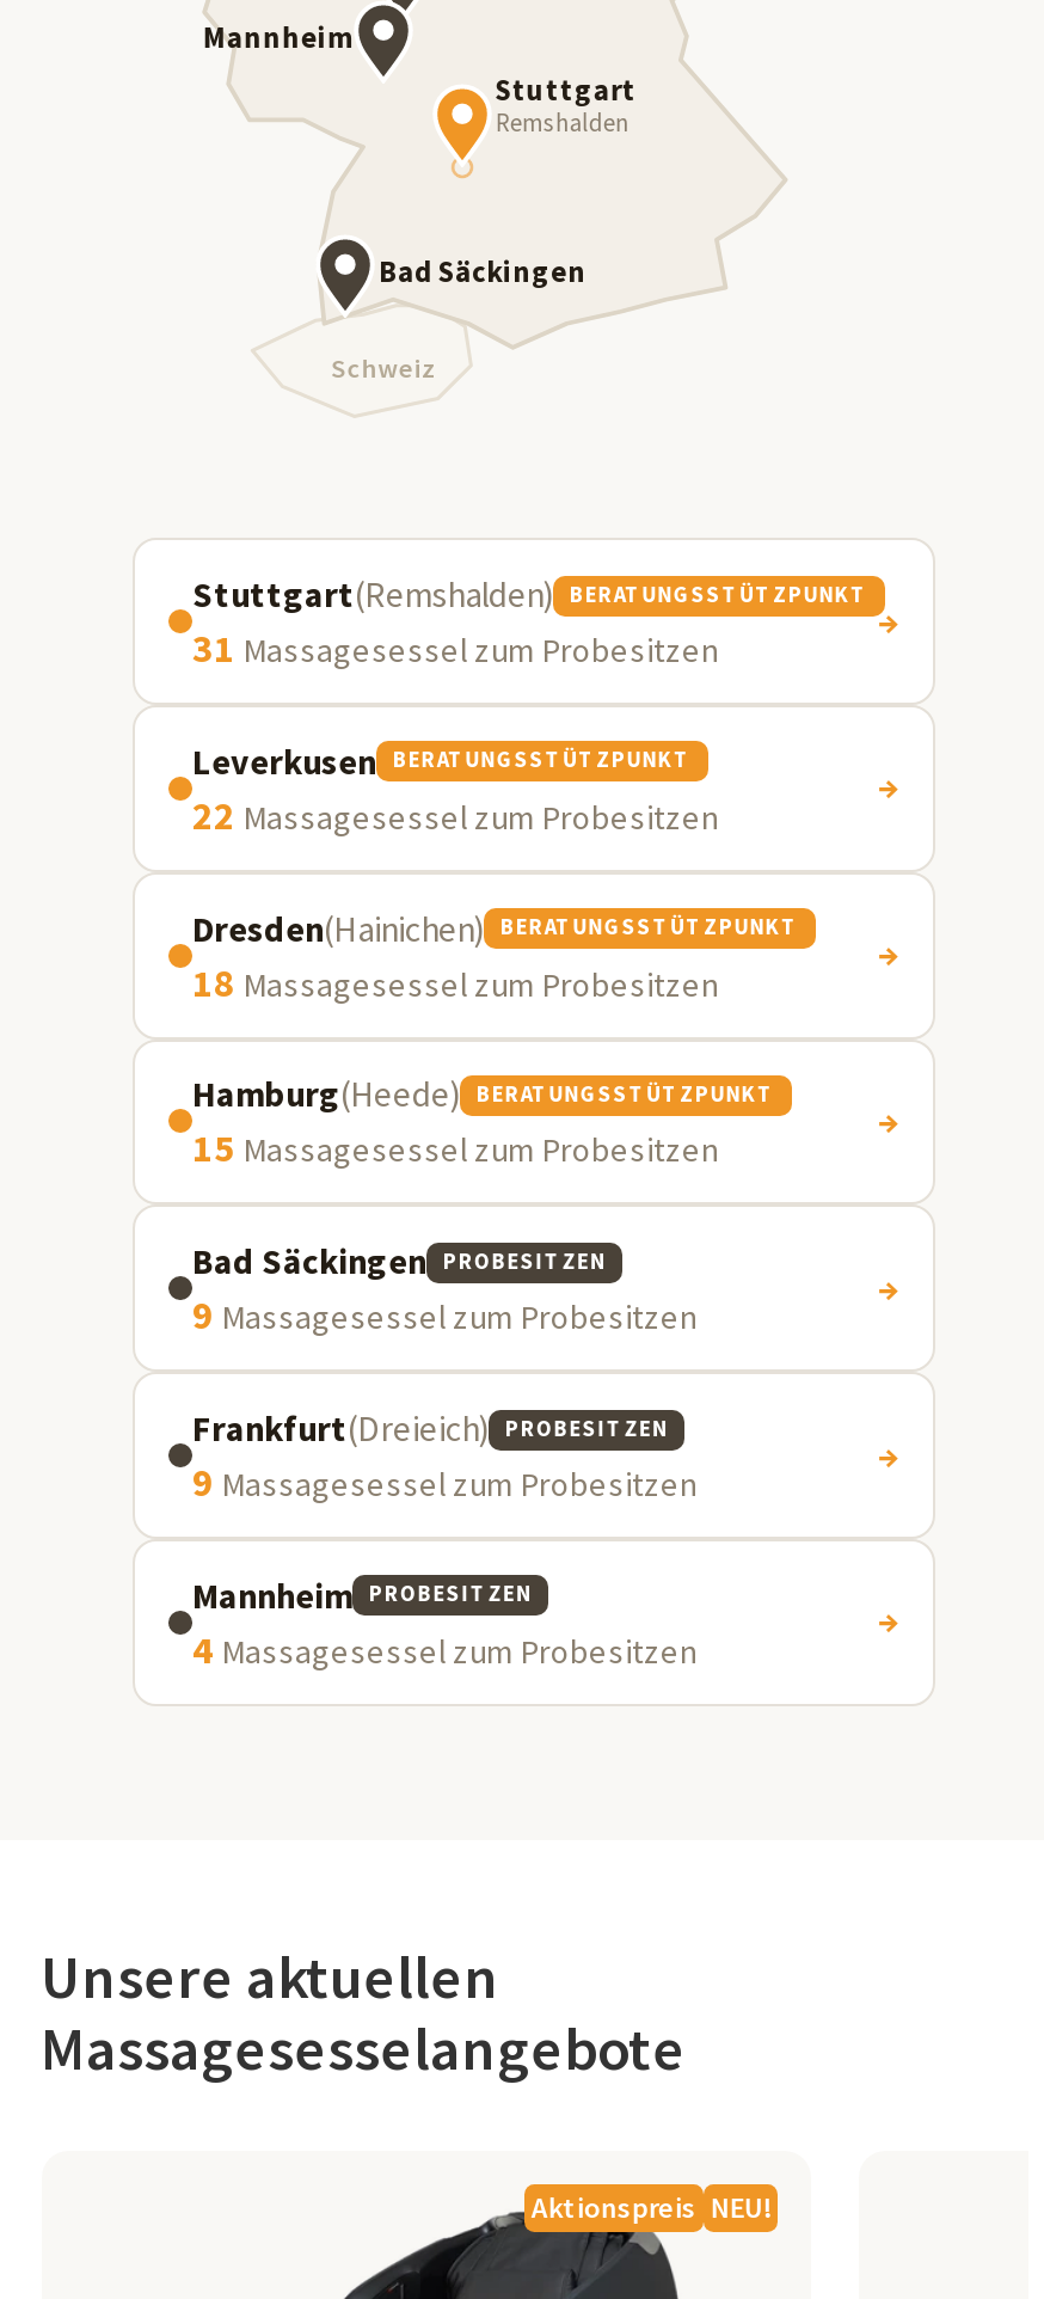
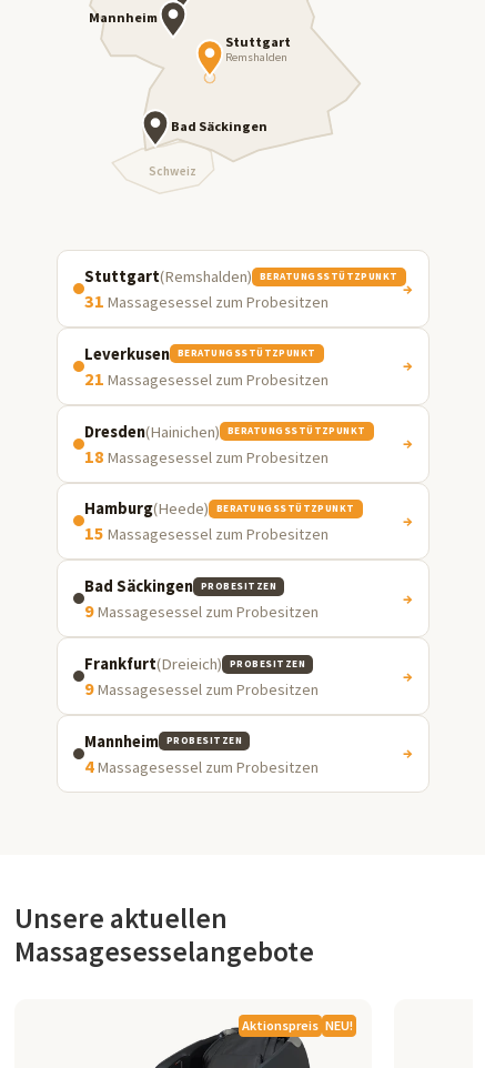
- 22 Massagesessel zum Probesitzen
+ 21 Massagesessel zum Probesitzen
